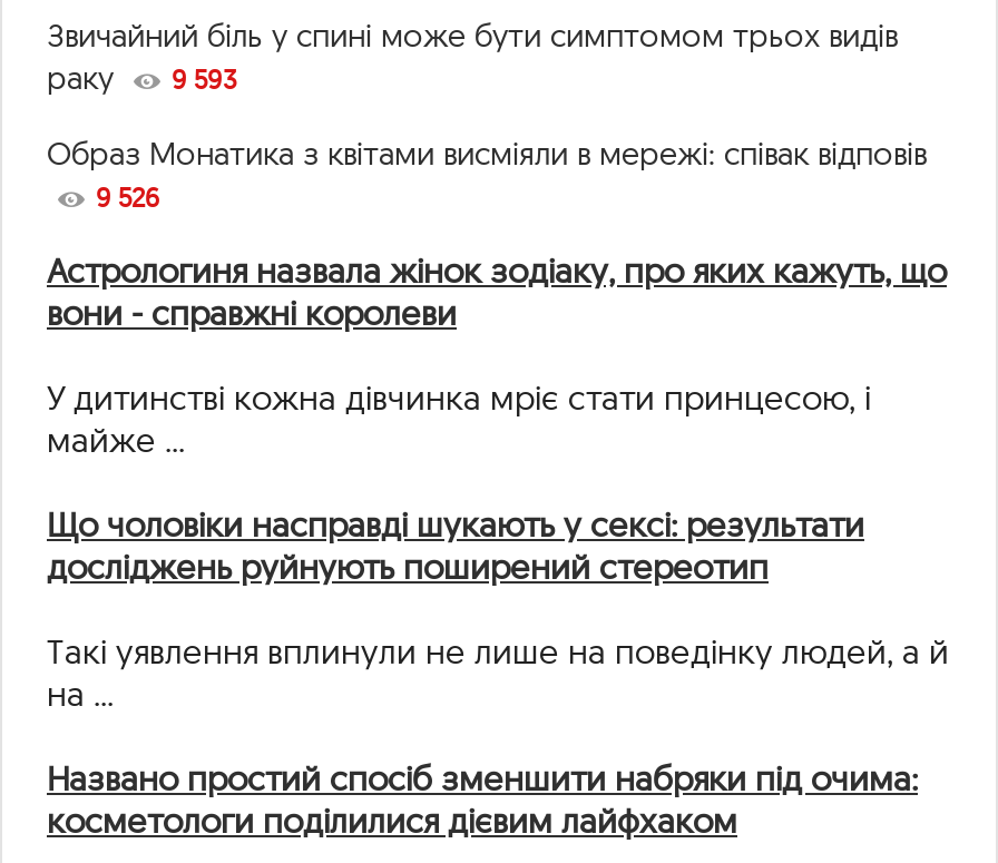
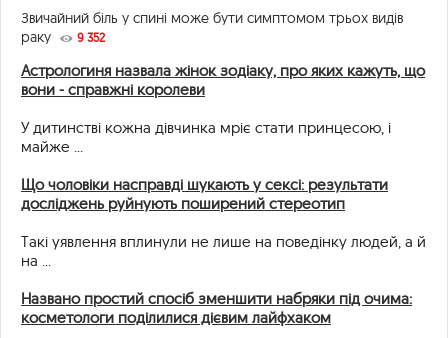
- 9 593
- Образ Монатика з квітами висміяли в мережі: співак відповів
- 9 526
+ 9 352
